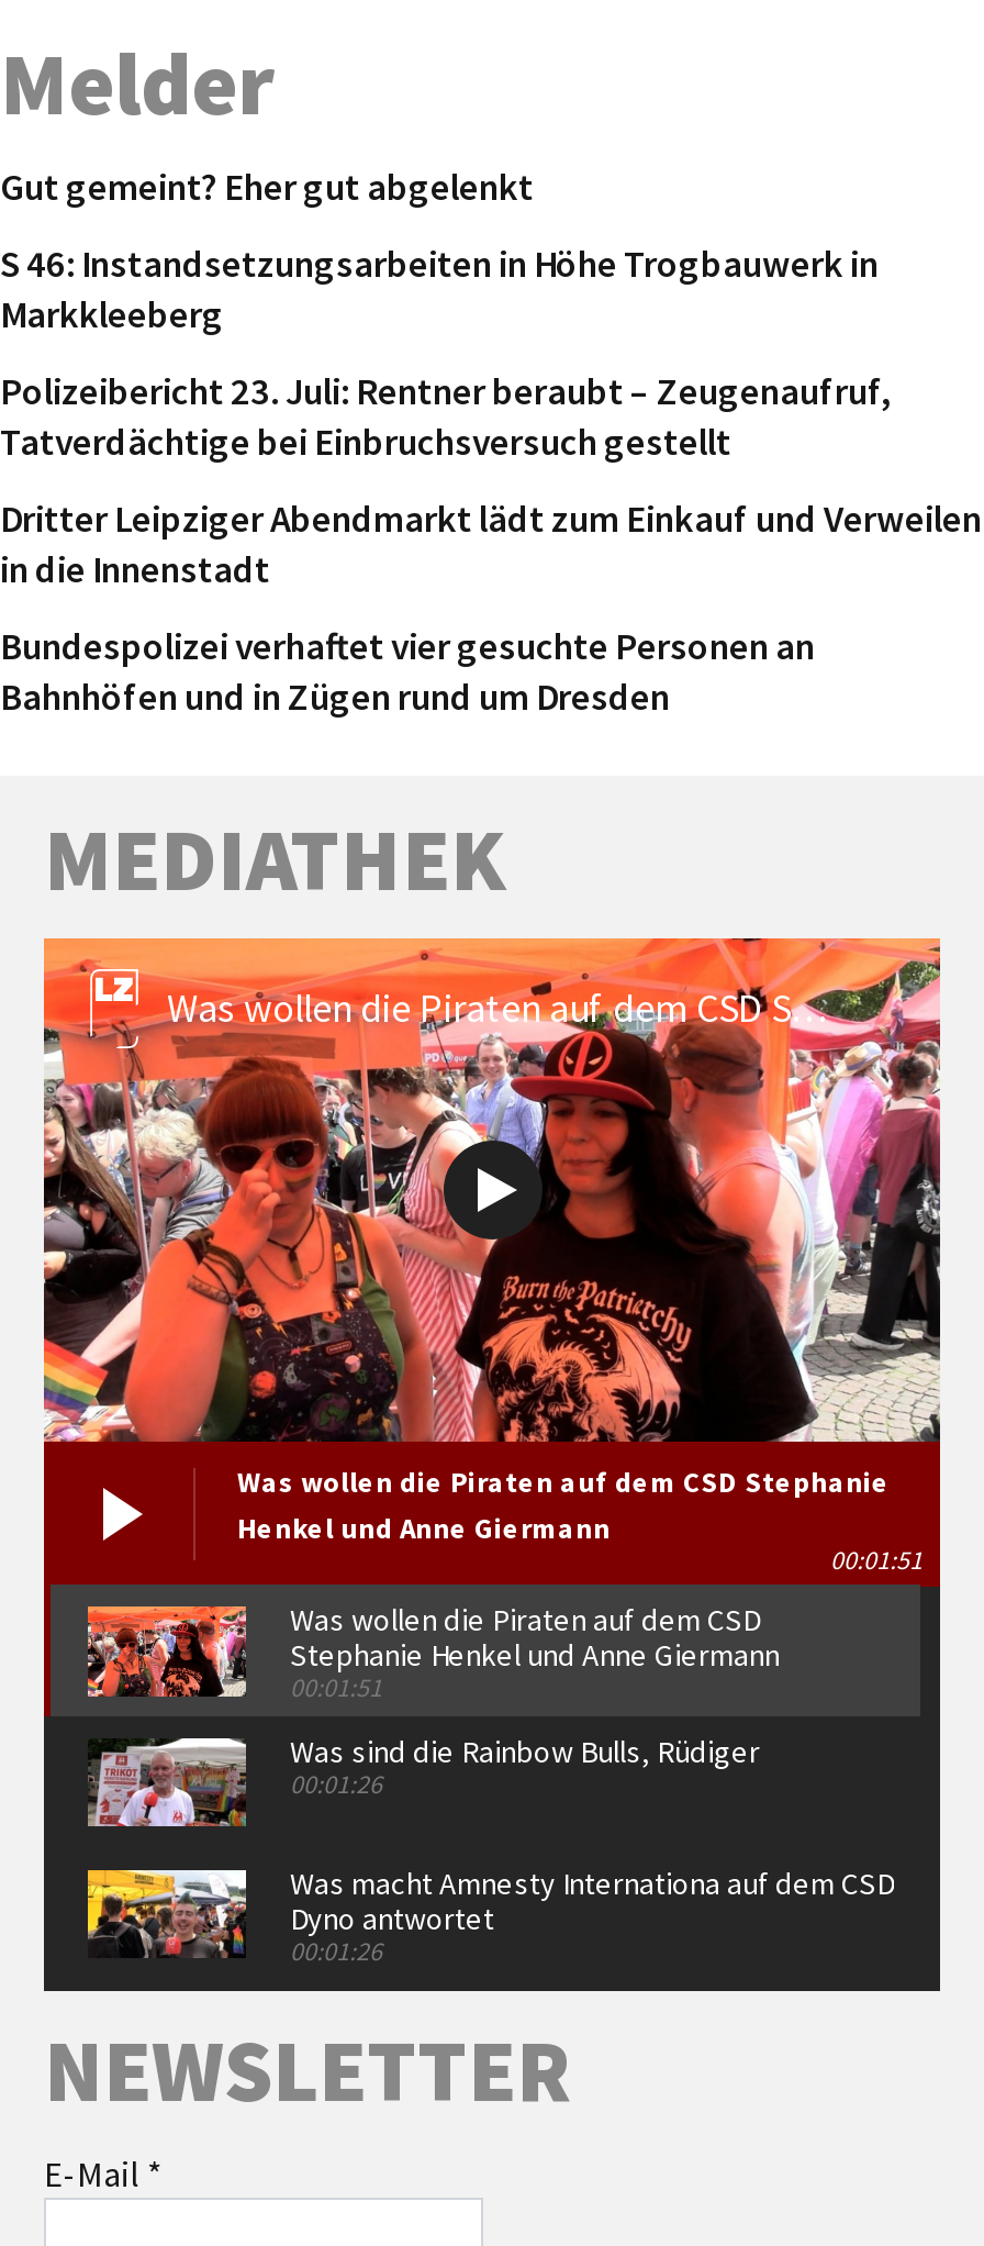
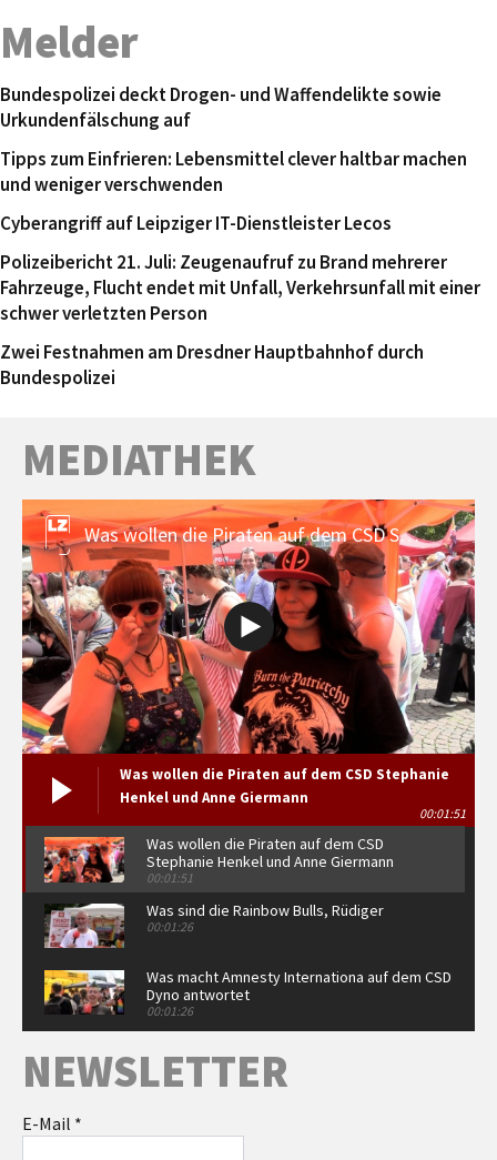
- Gut gemeint? Eher gut abgelenkt
+ Bundespolizei deckt Drogen- und Waffendelikte sowie
+ Urkundenfälschung auf

- S 46: Instandsetzungsarbeiten in Höhe Trogbauwerk in
- Markkleeberg
+ Tipps zum Einfrieren: Lebensmittel clever haltbar machen
+ und weniger verschwenden

- Polizeibericht 23. Juli: Rentner beraubt – Zeugenaufruf,
- Tatverdächtige bei Einbruchsversuch gestellt
+ Cyberangriff auf Leipziger IT-Dienstleister Lecos

- Dritter Leipziger Abendmarkt lädt zum Einkauf und Verweilen
- in die Innenstadt
+ Polizeibericht 21. Juli: Zeugenaufruf zu Brand mehrerer
+ Fahrzeuge, Flucht endet mit Unfall, Verkehrsunfall mit einer
+ schwer verletzten Person

- Bundespolizei verhaftet vier gesuchte Personen an
- Bahnhöfen und in Zügen rund um Dresden
+ Zwei Festnahmen am Dresdner Hauptbahnhof durch
+ Bundespolizei
